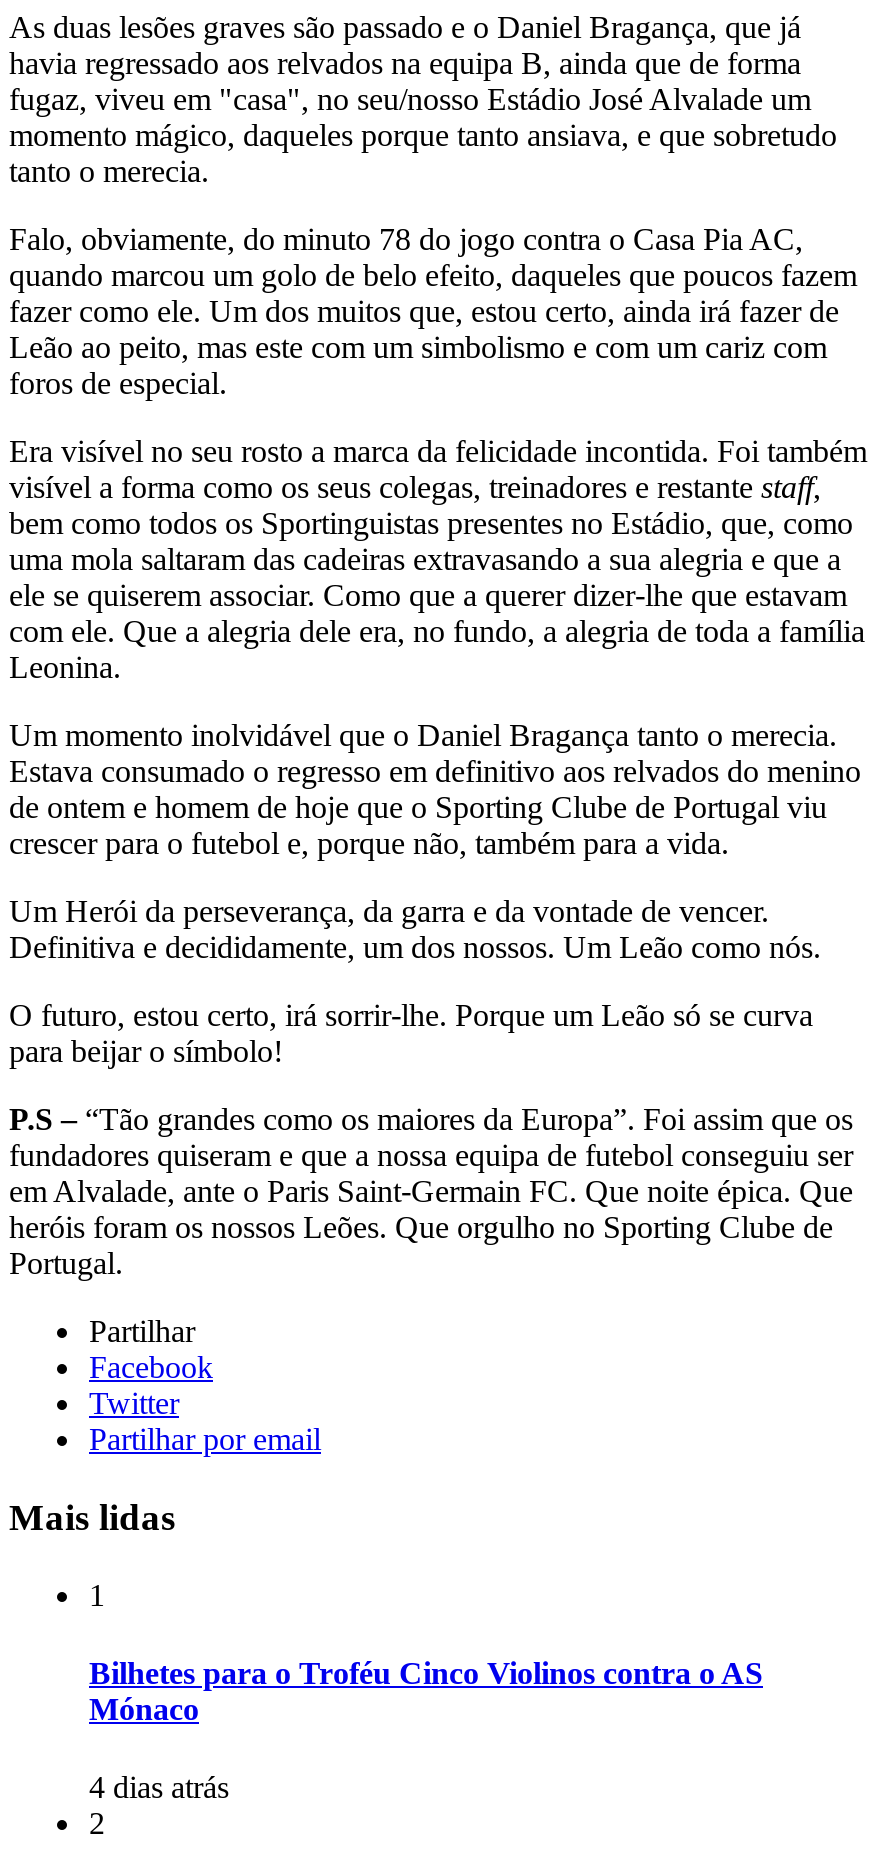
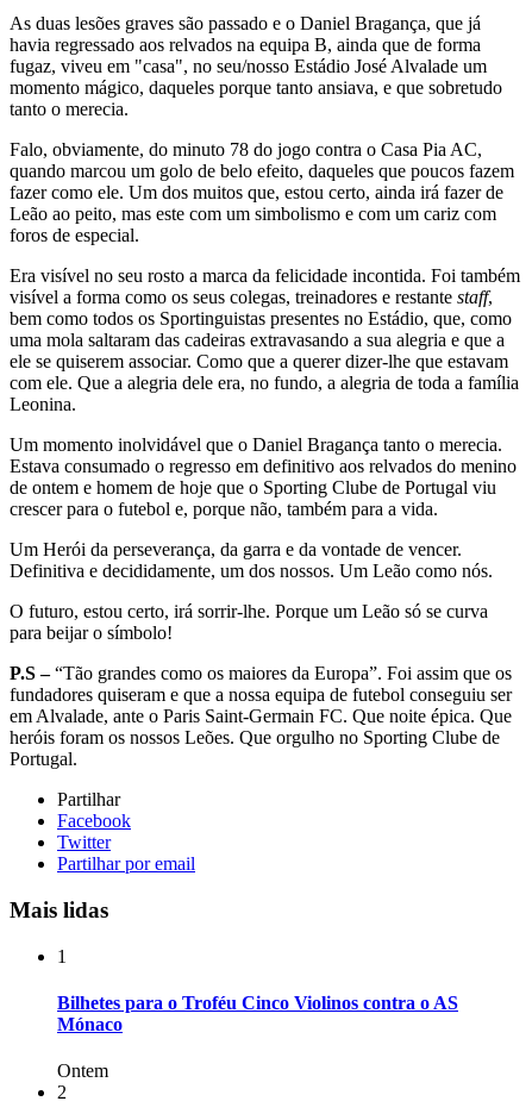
- 4 dias atrás
+ Ontem
